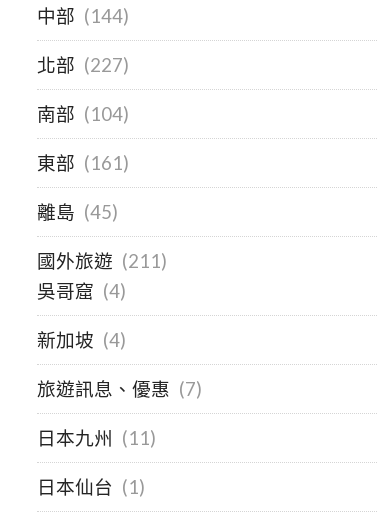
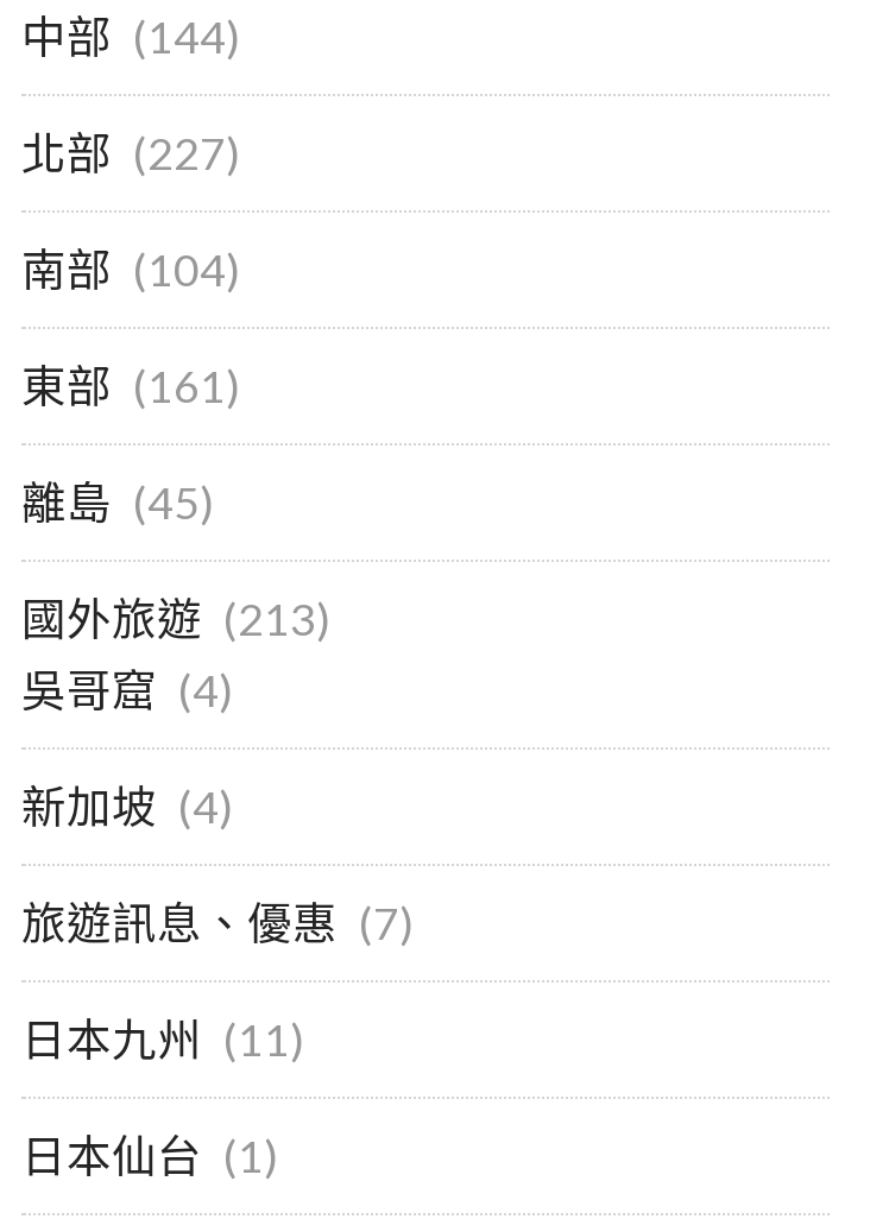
- 國外旅遊 (211)
+ 國外旅遊 (213)
